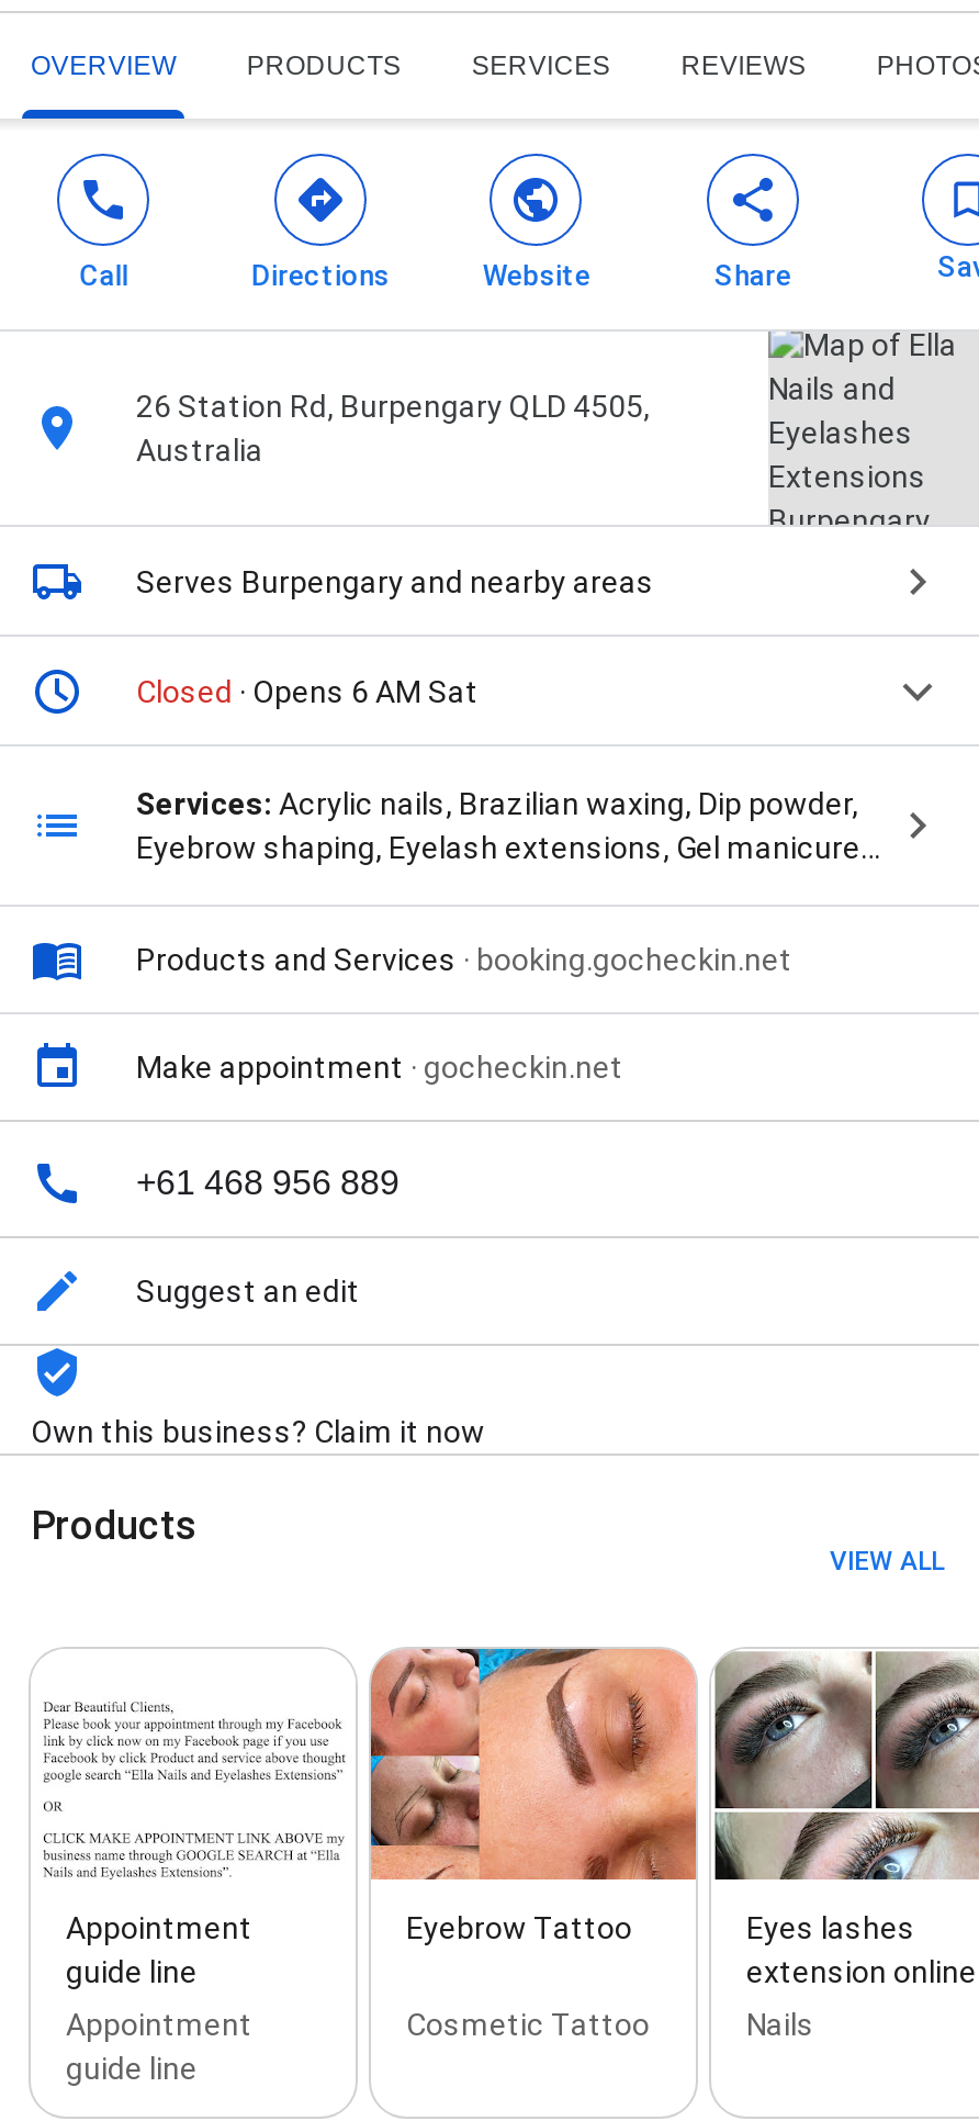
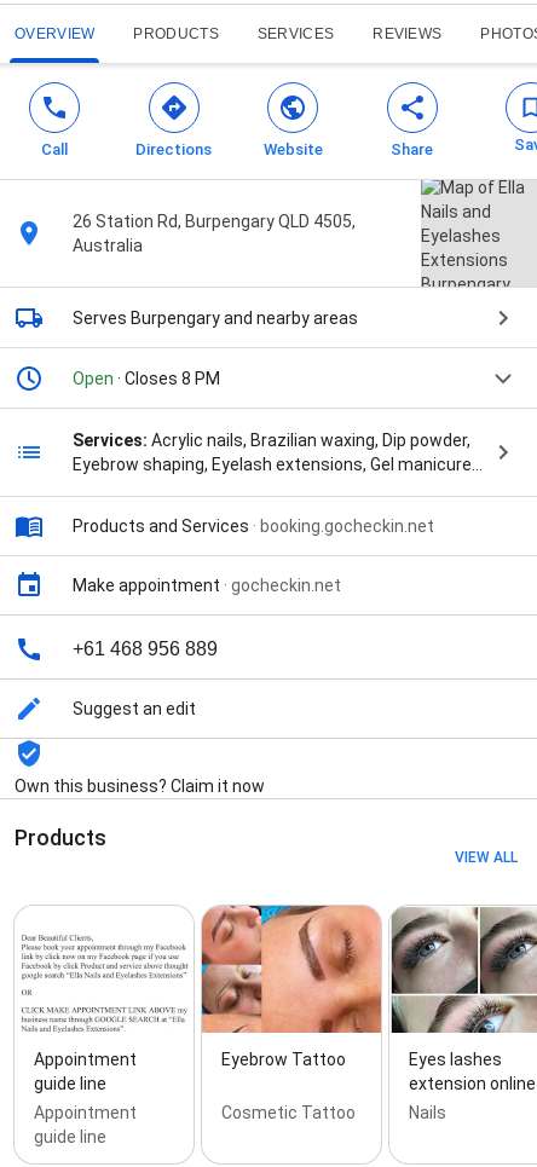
- Closed · Opens 6 AM Sat
+ Open · Closes 8 PM
